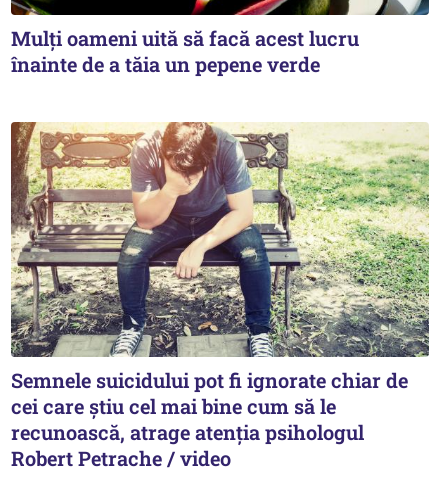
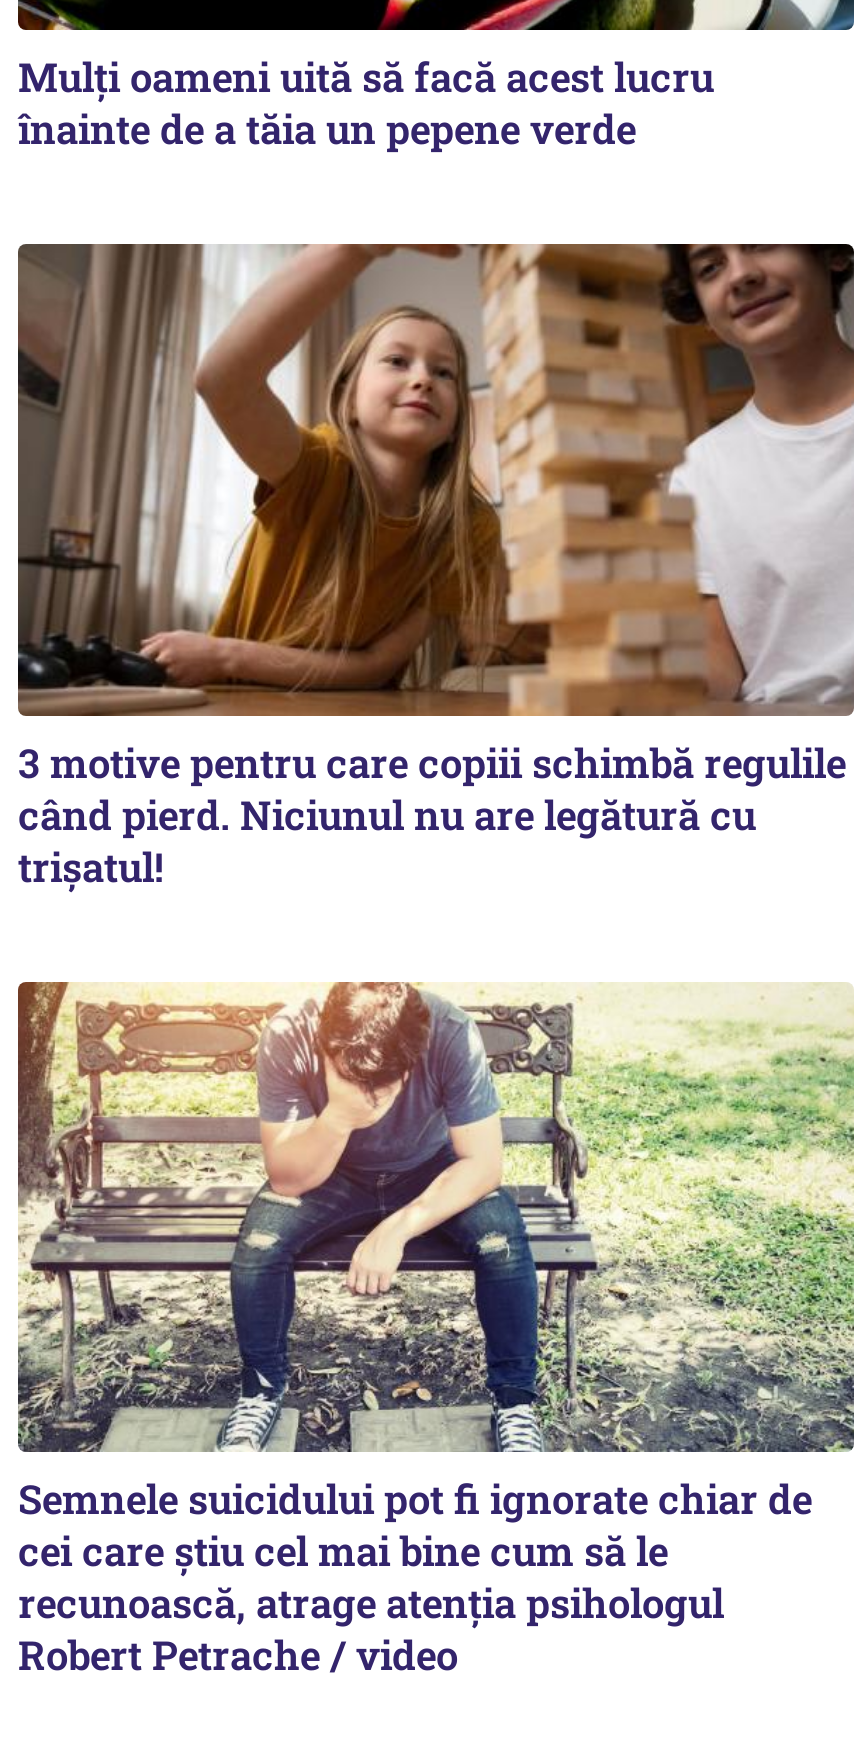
+ [image]
+ 3 motive pentru care copiii schimbă regulile
+ când pierd. Niciunul nu are legătură cu
+ trișatul!
